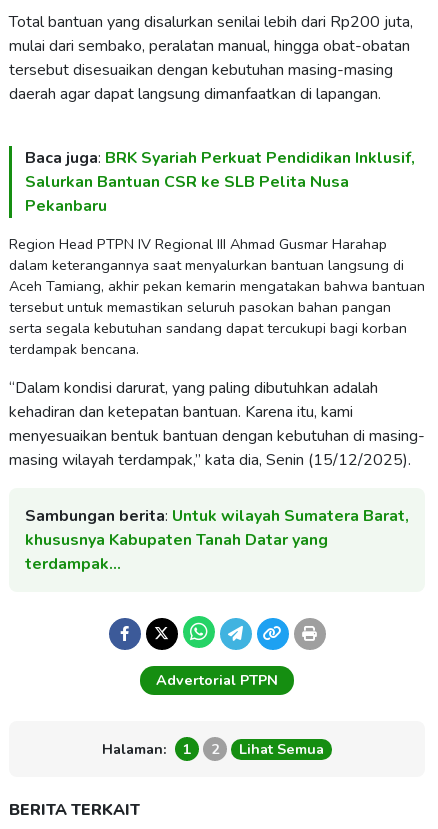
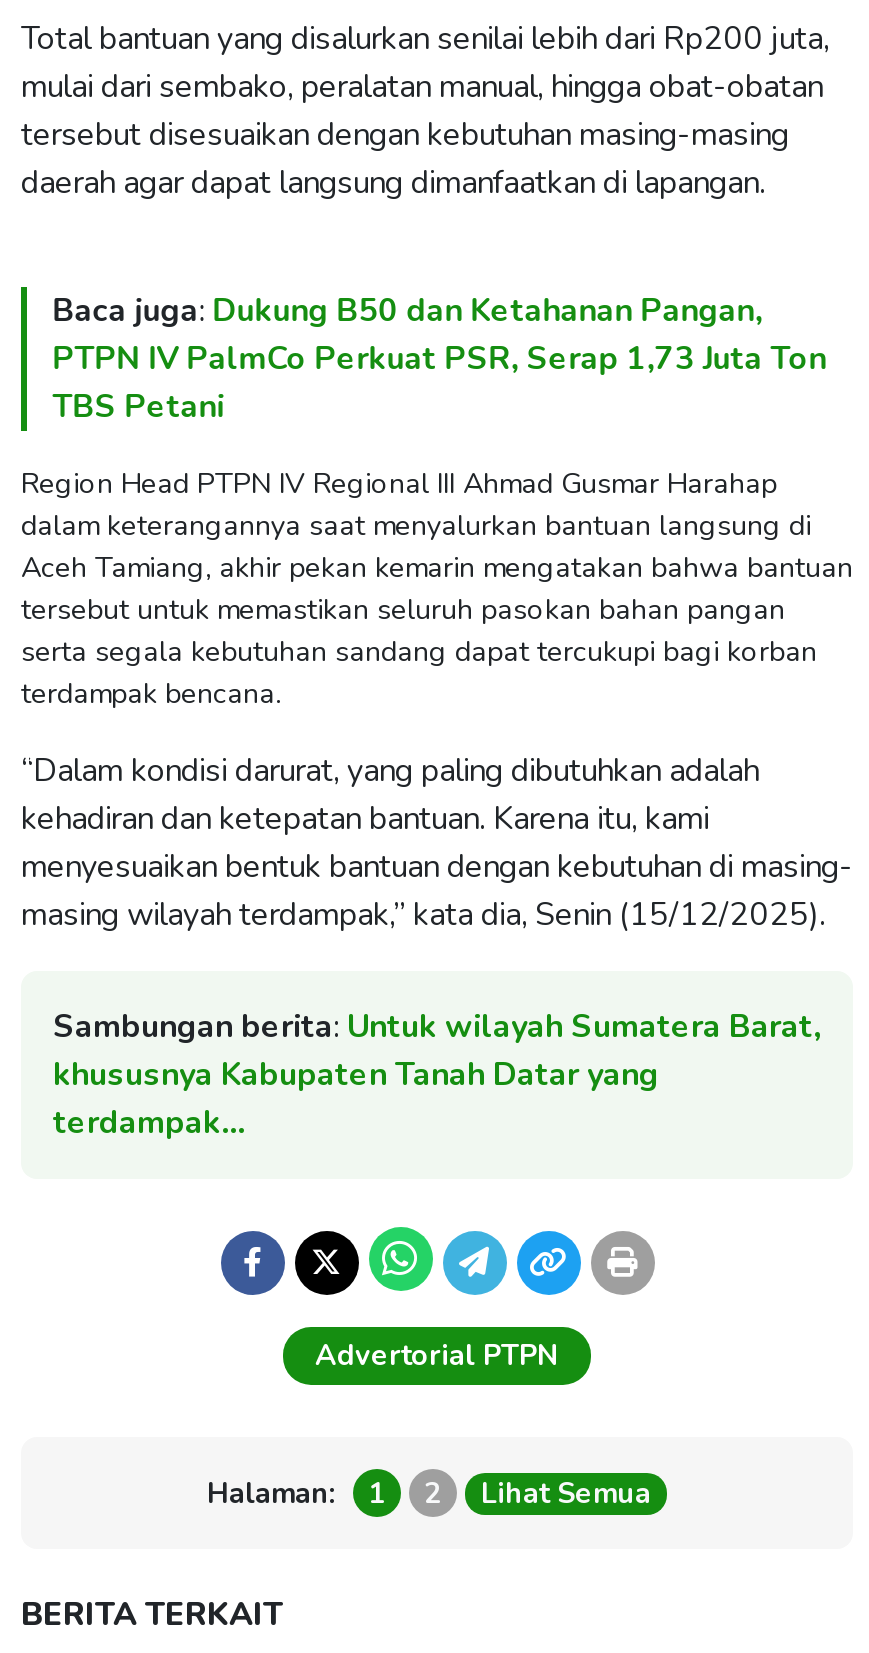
- Baca juga: BRK Syariah Perkuat Pendidikan Inklusif,
- Salurkan Bantuan CSR ke SLB Pelita Nusa
- Pekanbaru
+ Baca juga: Dukung B50 dan Ketahanan Pangan,
+ PTPN IV PalmCo Perkuat PSR, Serap 1,73 Juta Ton
+ TBS Petani
